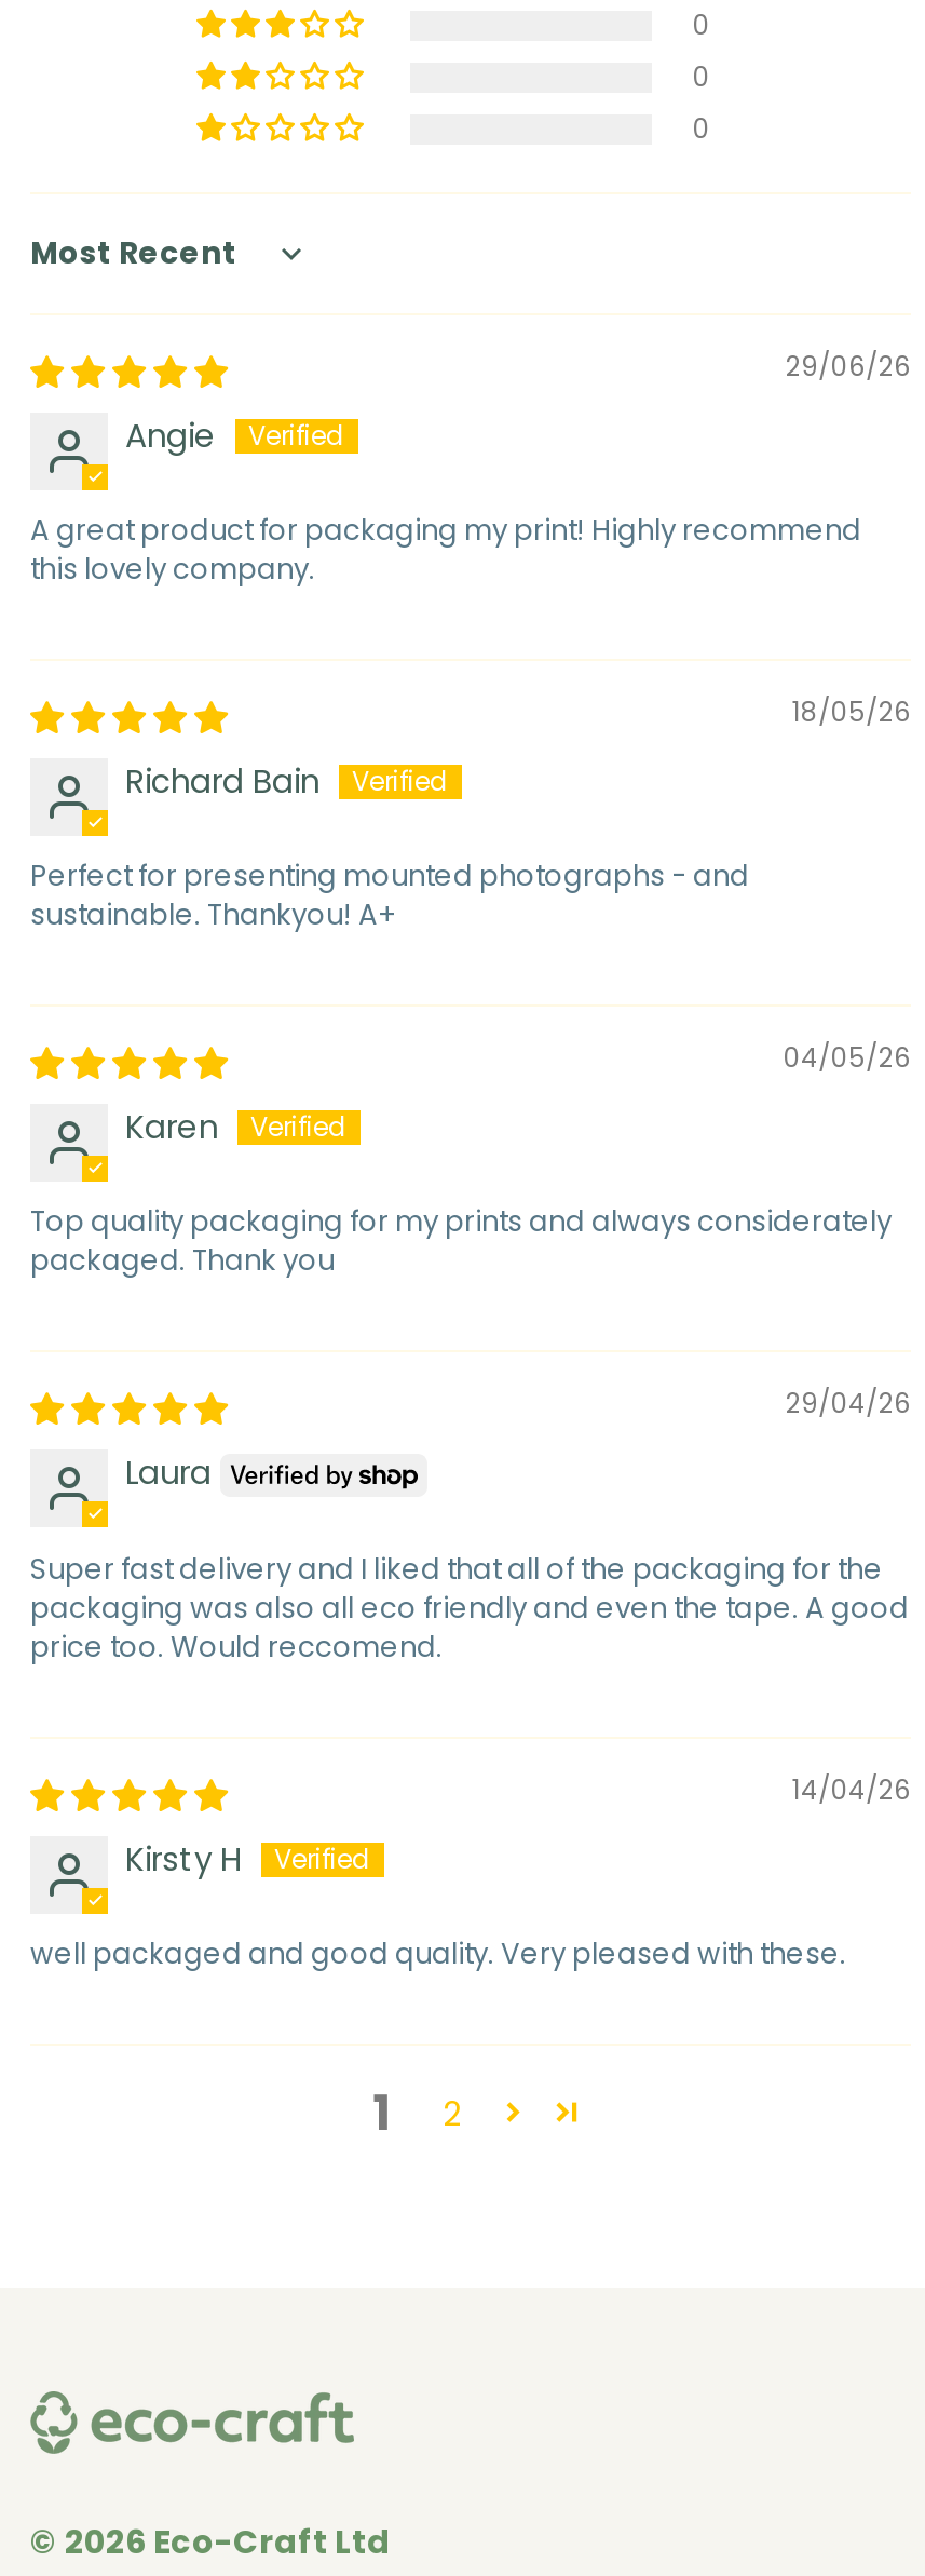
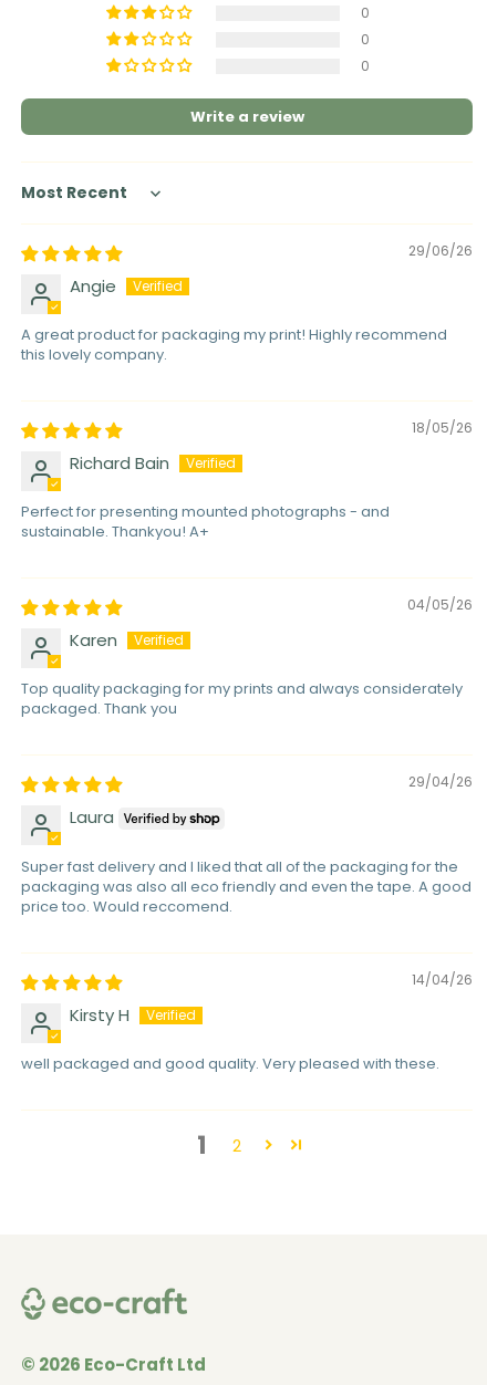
+ Write a review
